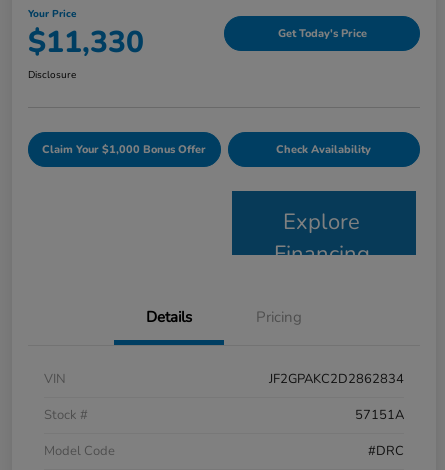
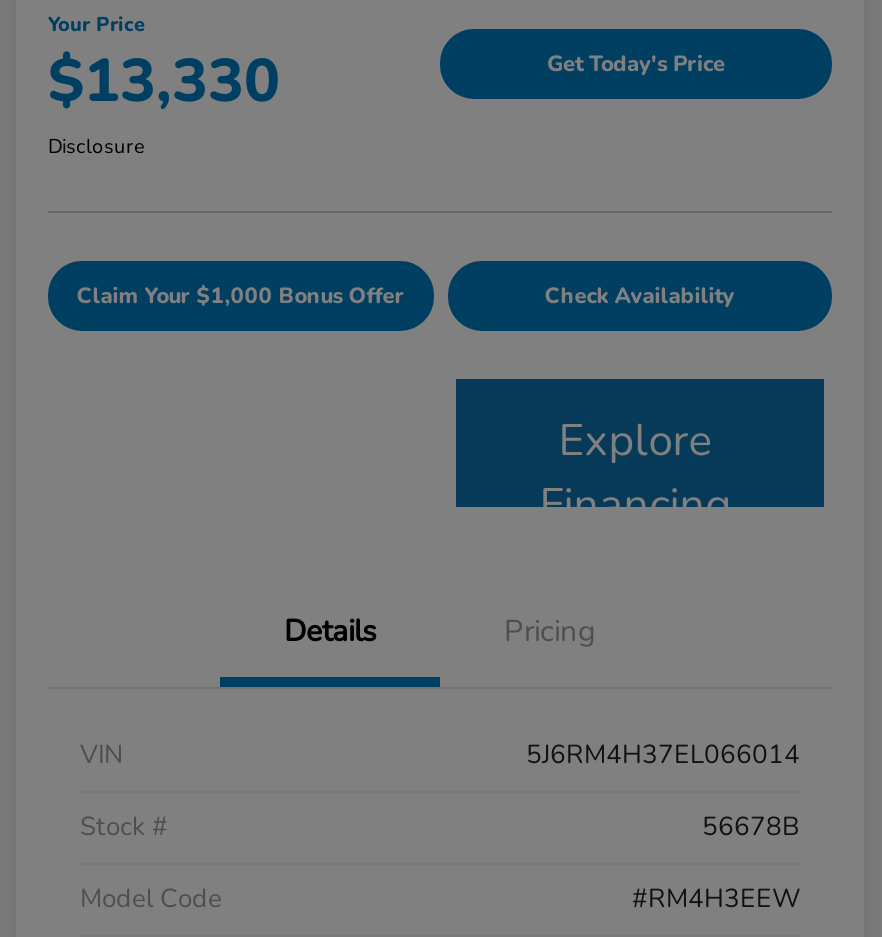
- $11,330
+ $13,330

- JF2GPAKC2D2862834
+ 5J6RM4H37EL066014

- 57151A
+ 56678B

- #DRC
+ #RM4H3EEW
